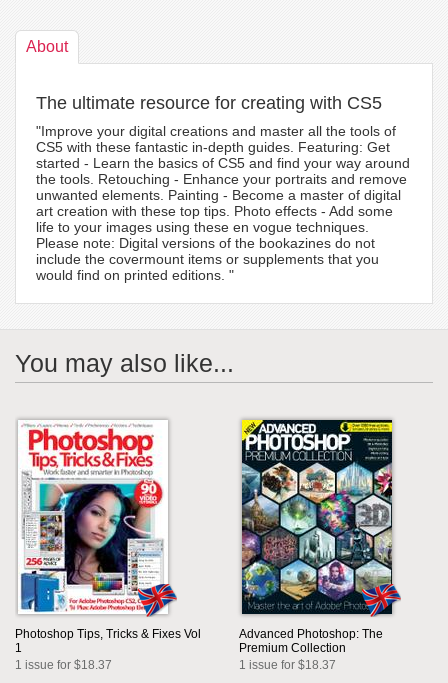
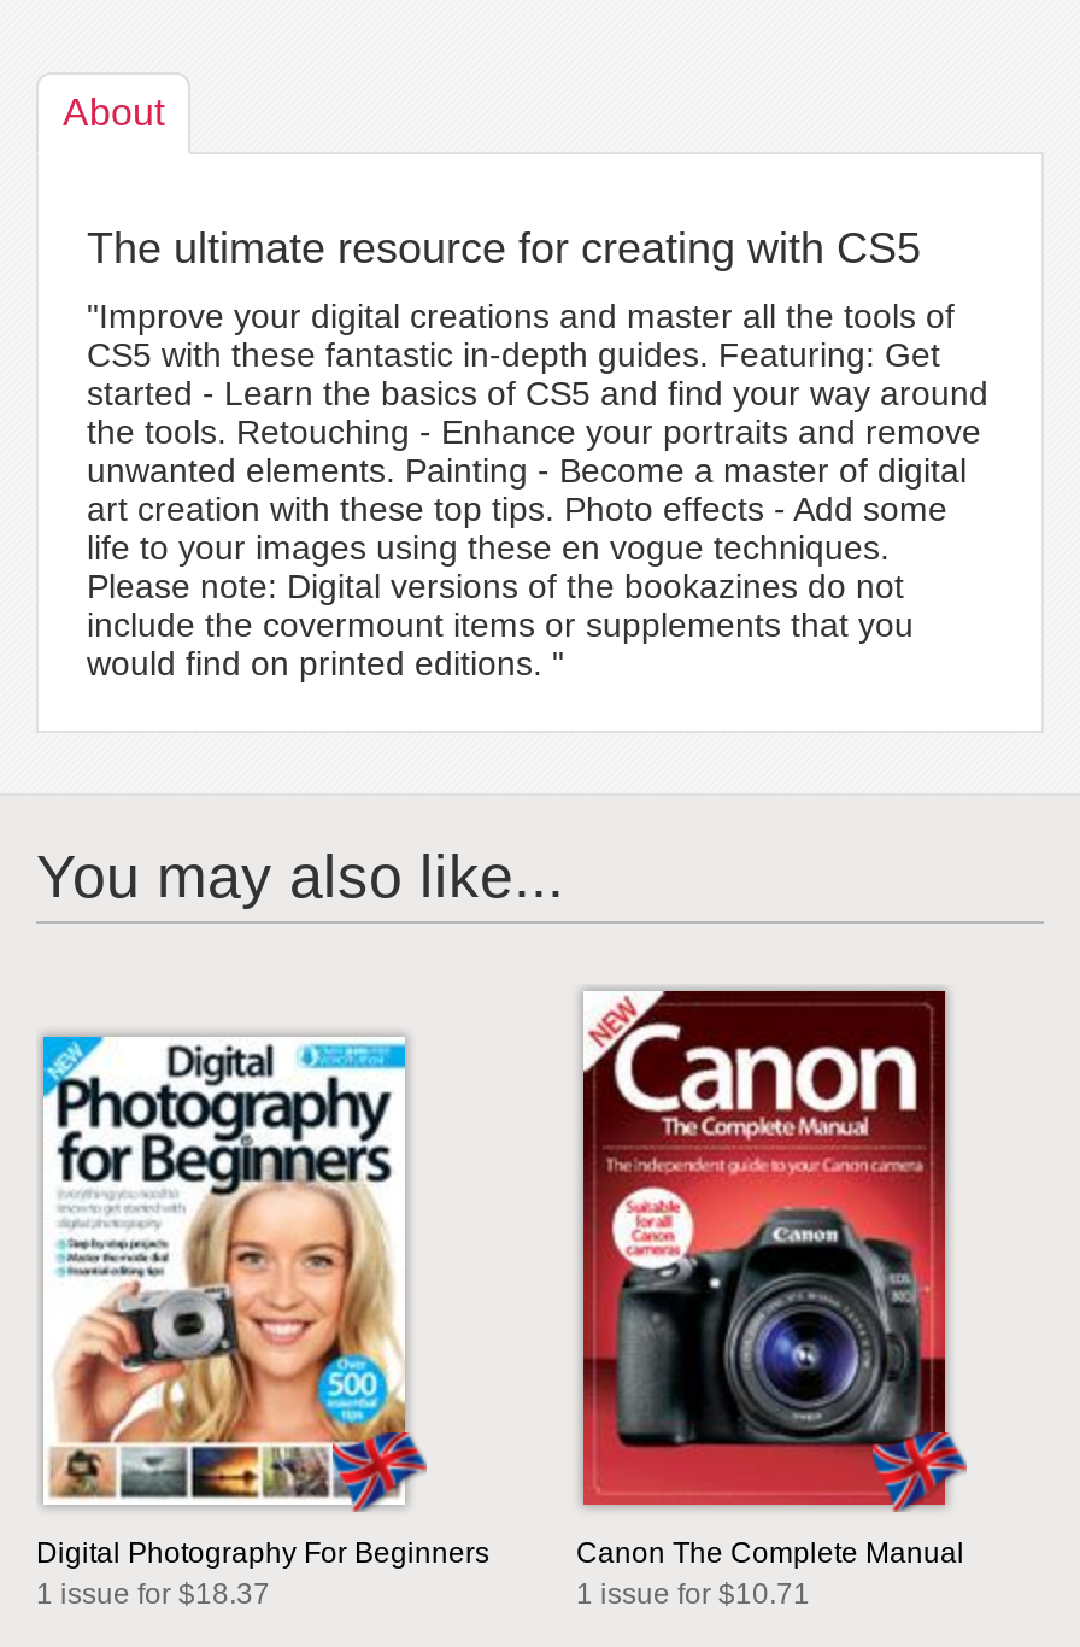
- [image]
- Advanced Photoshop: The
- Premium Collection
- 1 issue for $18.37
+ [image]
+ Canon The Complete Manual
+ 1 issue for $10.71

- [image]
- Photoshop Tips, Tricks & Fixes Vol
- 1
+ [image]
+ Digital Photography For Beginners
